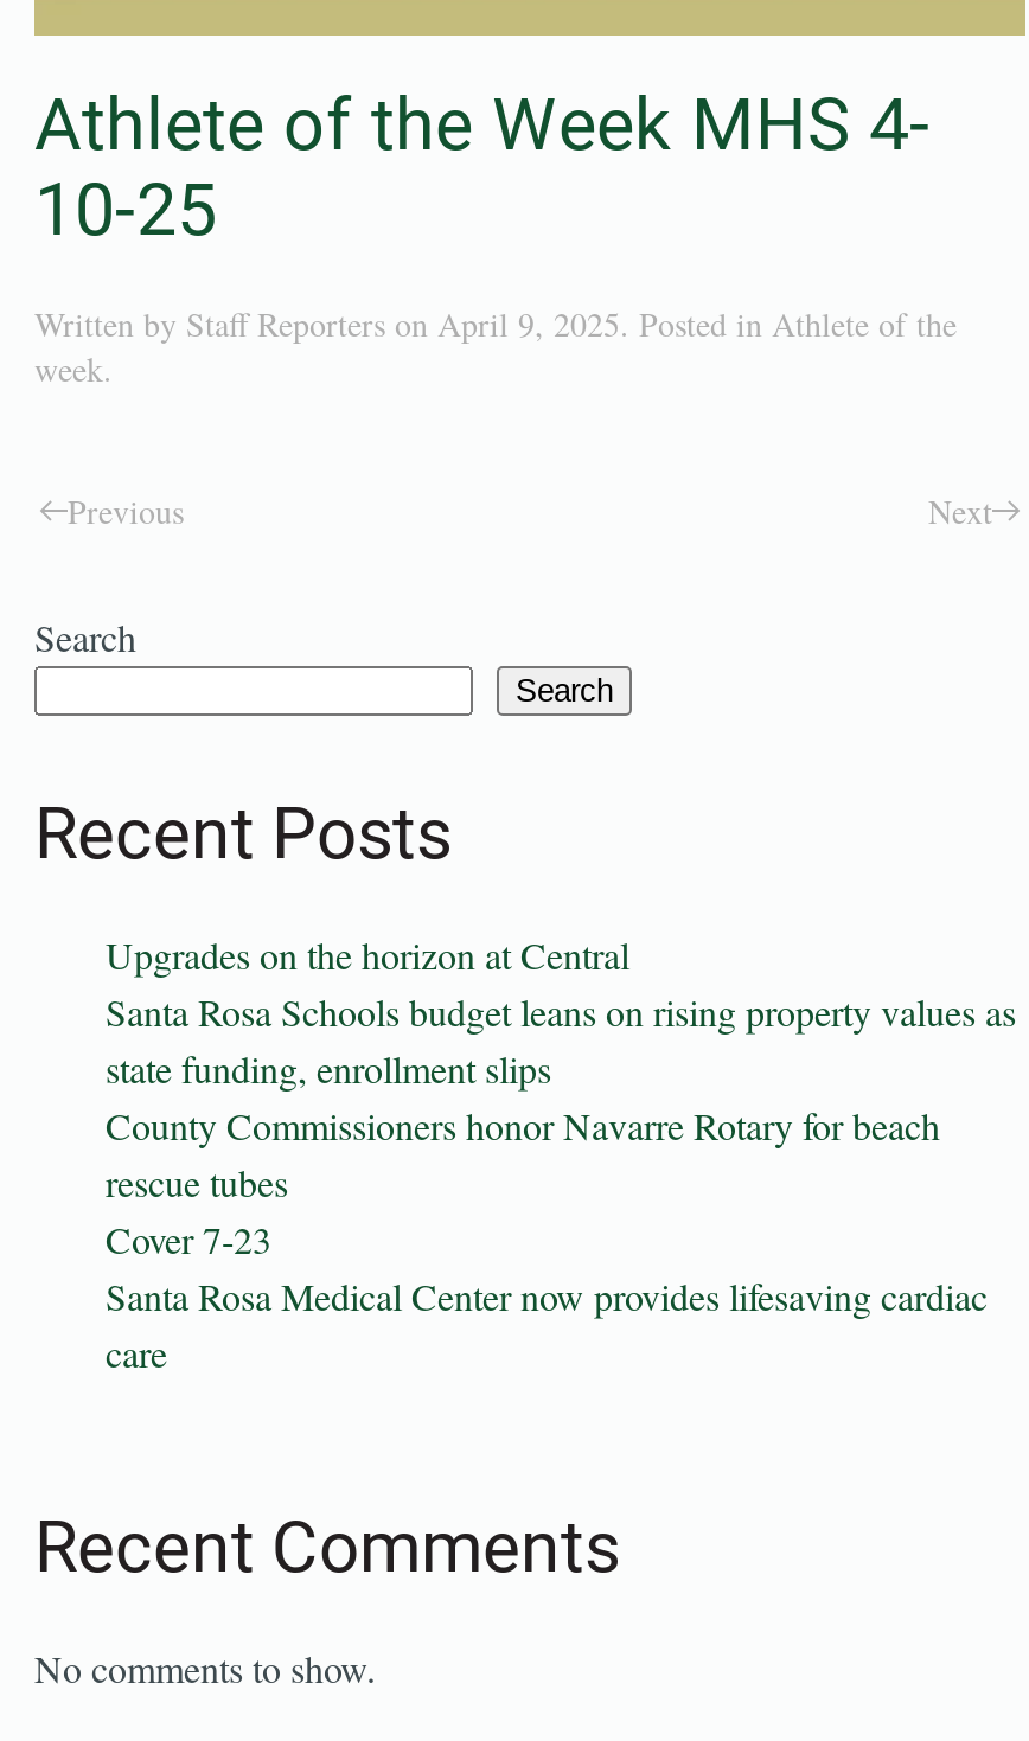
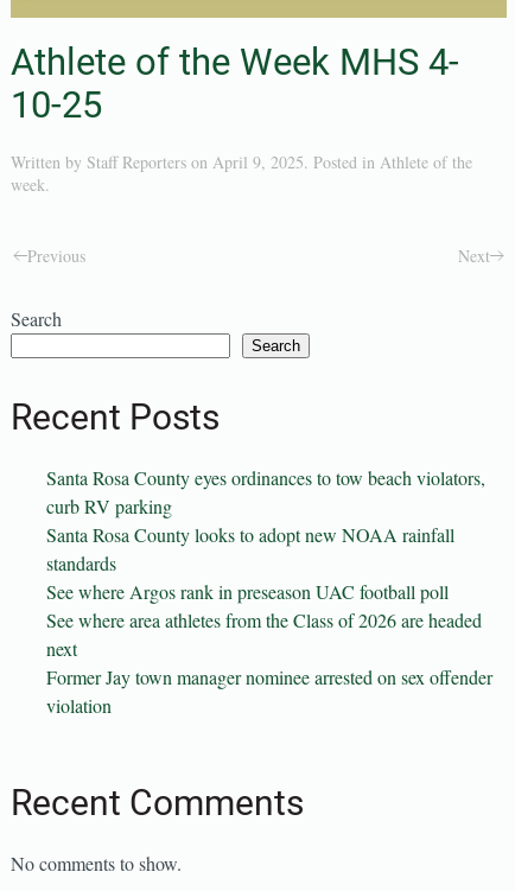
- Upgrades on the horizon at Central
- Santa Rosa Schools budget leans on rising property values as
- state funding, enrollment slips
- County Commissioners honor Navarre Rotary for beach
- rescue tubes
- Cover 7-23
- Santa Rosa Medical Center now provides lifesaving cardiac
- care
+ Santa Rosa County eyes ordinances to tow beach violators,
+ curb RV parking
+ Santa Rosa County looks to adopt new NOAA rainfall
+ standards
+ See where Argos rank in preseason UAC football poll
+ See where area athletes from the Class of 2026 are headed
+ next
+ Former Jay town manager nominee arrested on sex offender
+ violation
